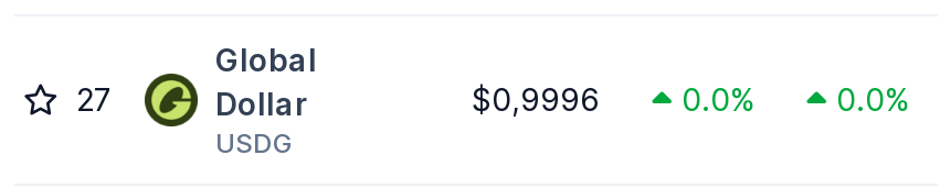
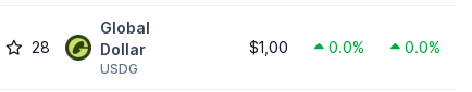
- 27
+ 28

- $0,9996
+ $1,00
